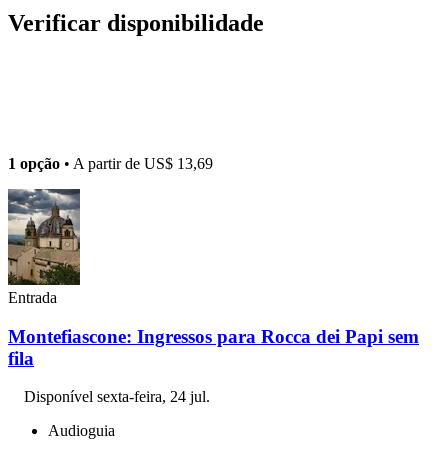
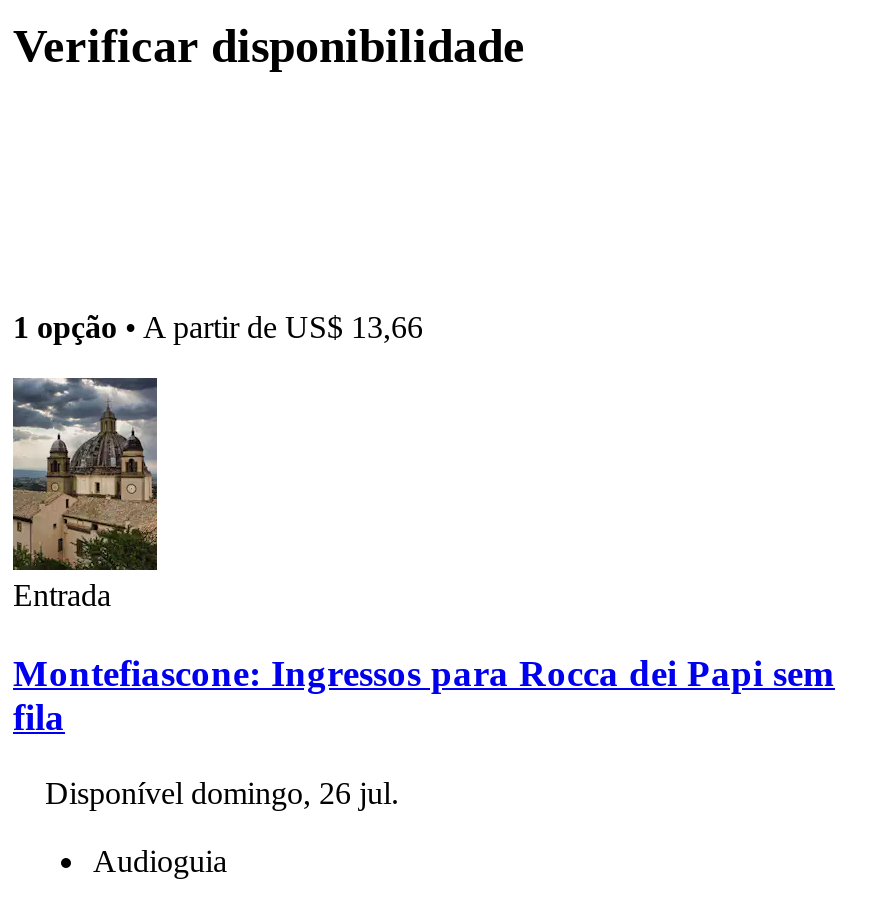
- 1 opção • A partir de US$ 13,69
+ 1 opção • A partir de US$ 13,66

- Disponível sexta-feira, 24 jul.
+ Disponível domingo, 26 jul.
